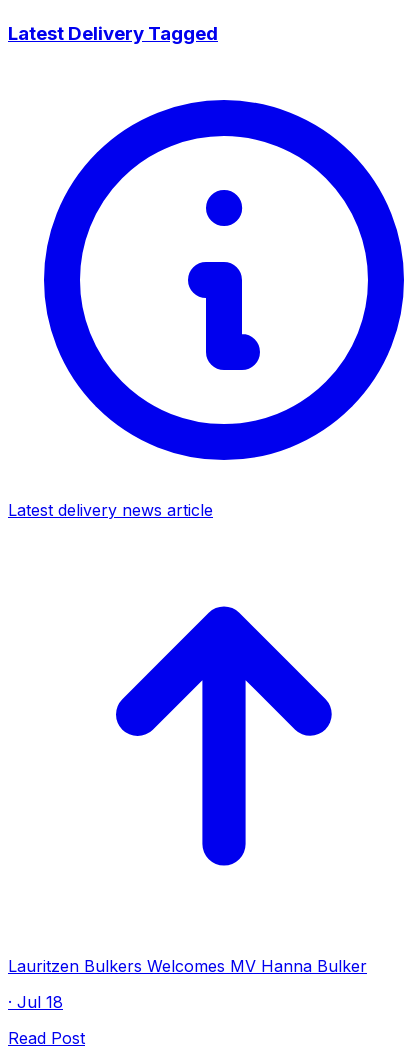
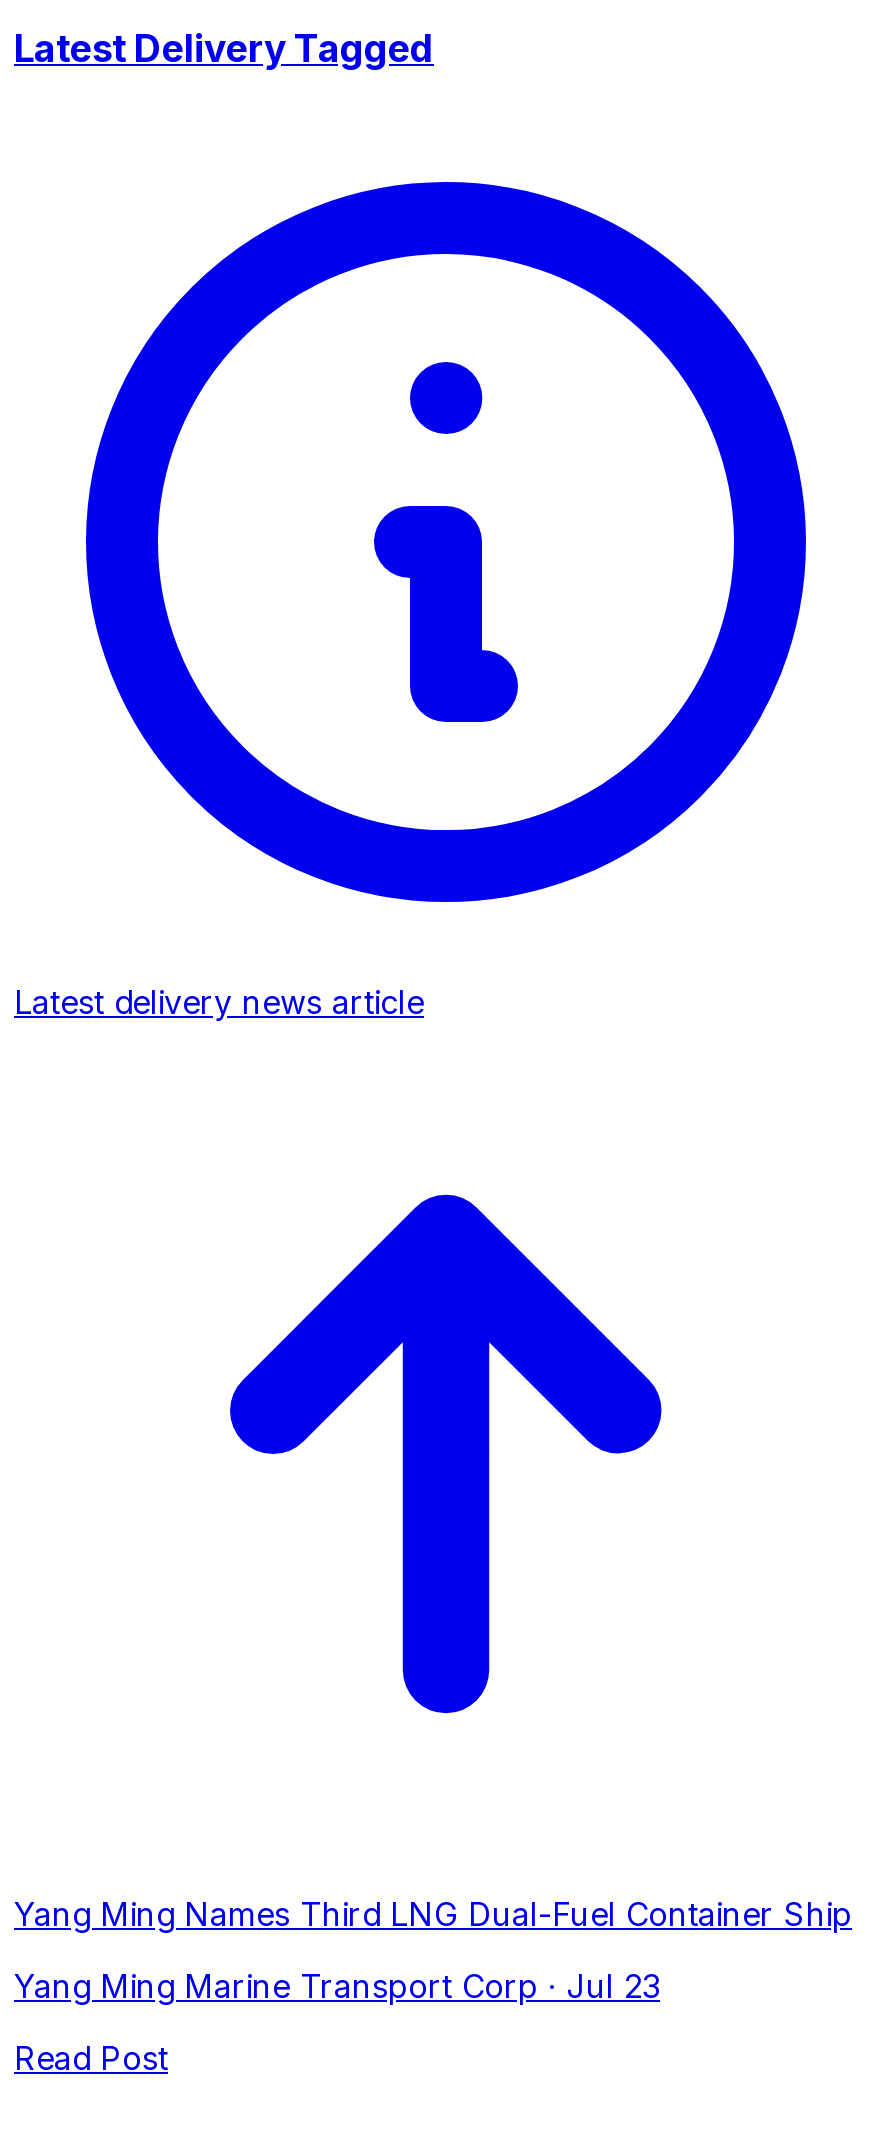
- Lauritzen Bulkers Welcomes MV Hanna Bulker
+ Yang Ming Names Third LNG Dual-Fuel Container Ship

- · Jul 18
+ Yang Ming Marine Transport Corp · Jul 23
